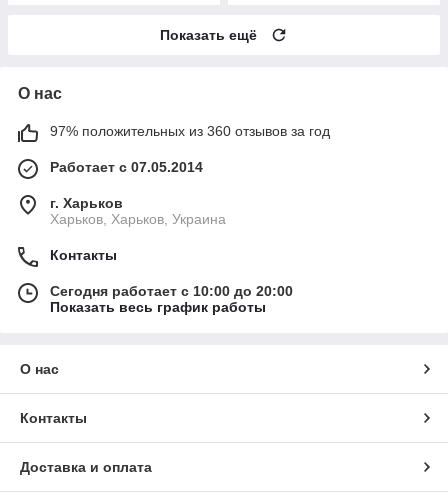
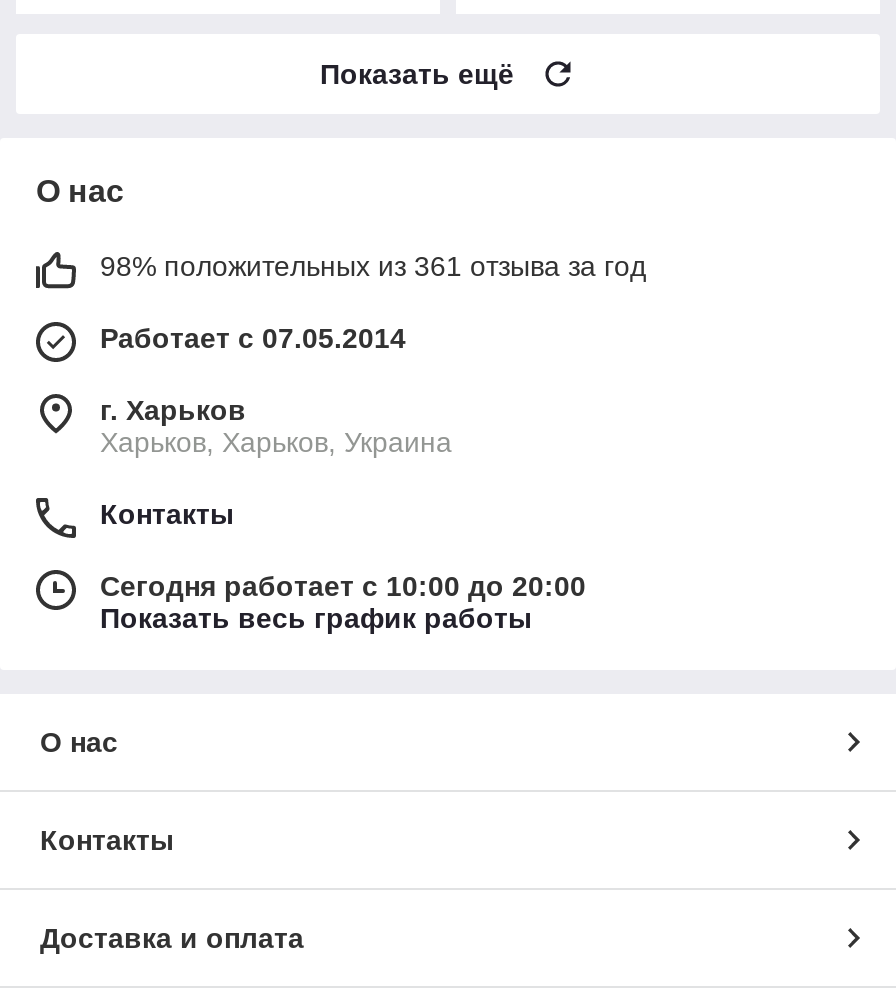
- 97% положительных из 360 отзывов за год
+ 98% положительных из 361 отзыва за год
